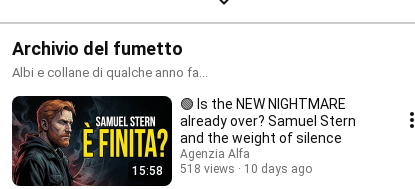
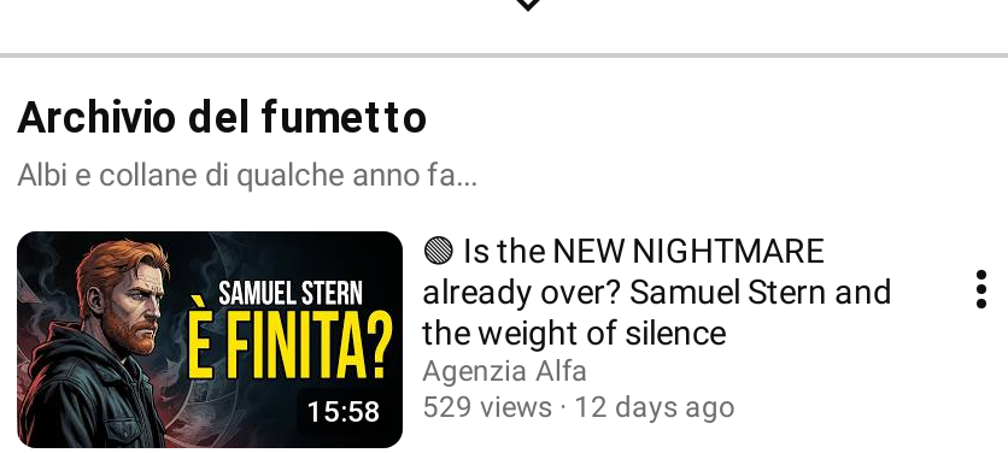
- 518 views
+ 529 views

- 10 days ago
+ 12 days ago
